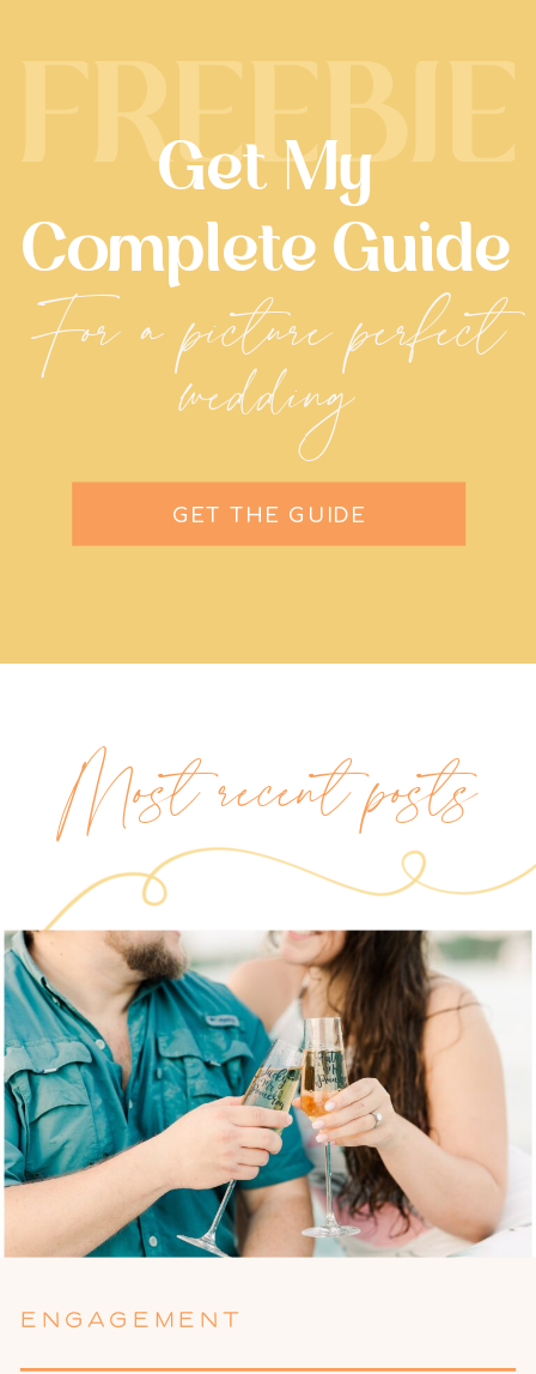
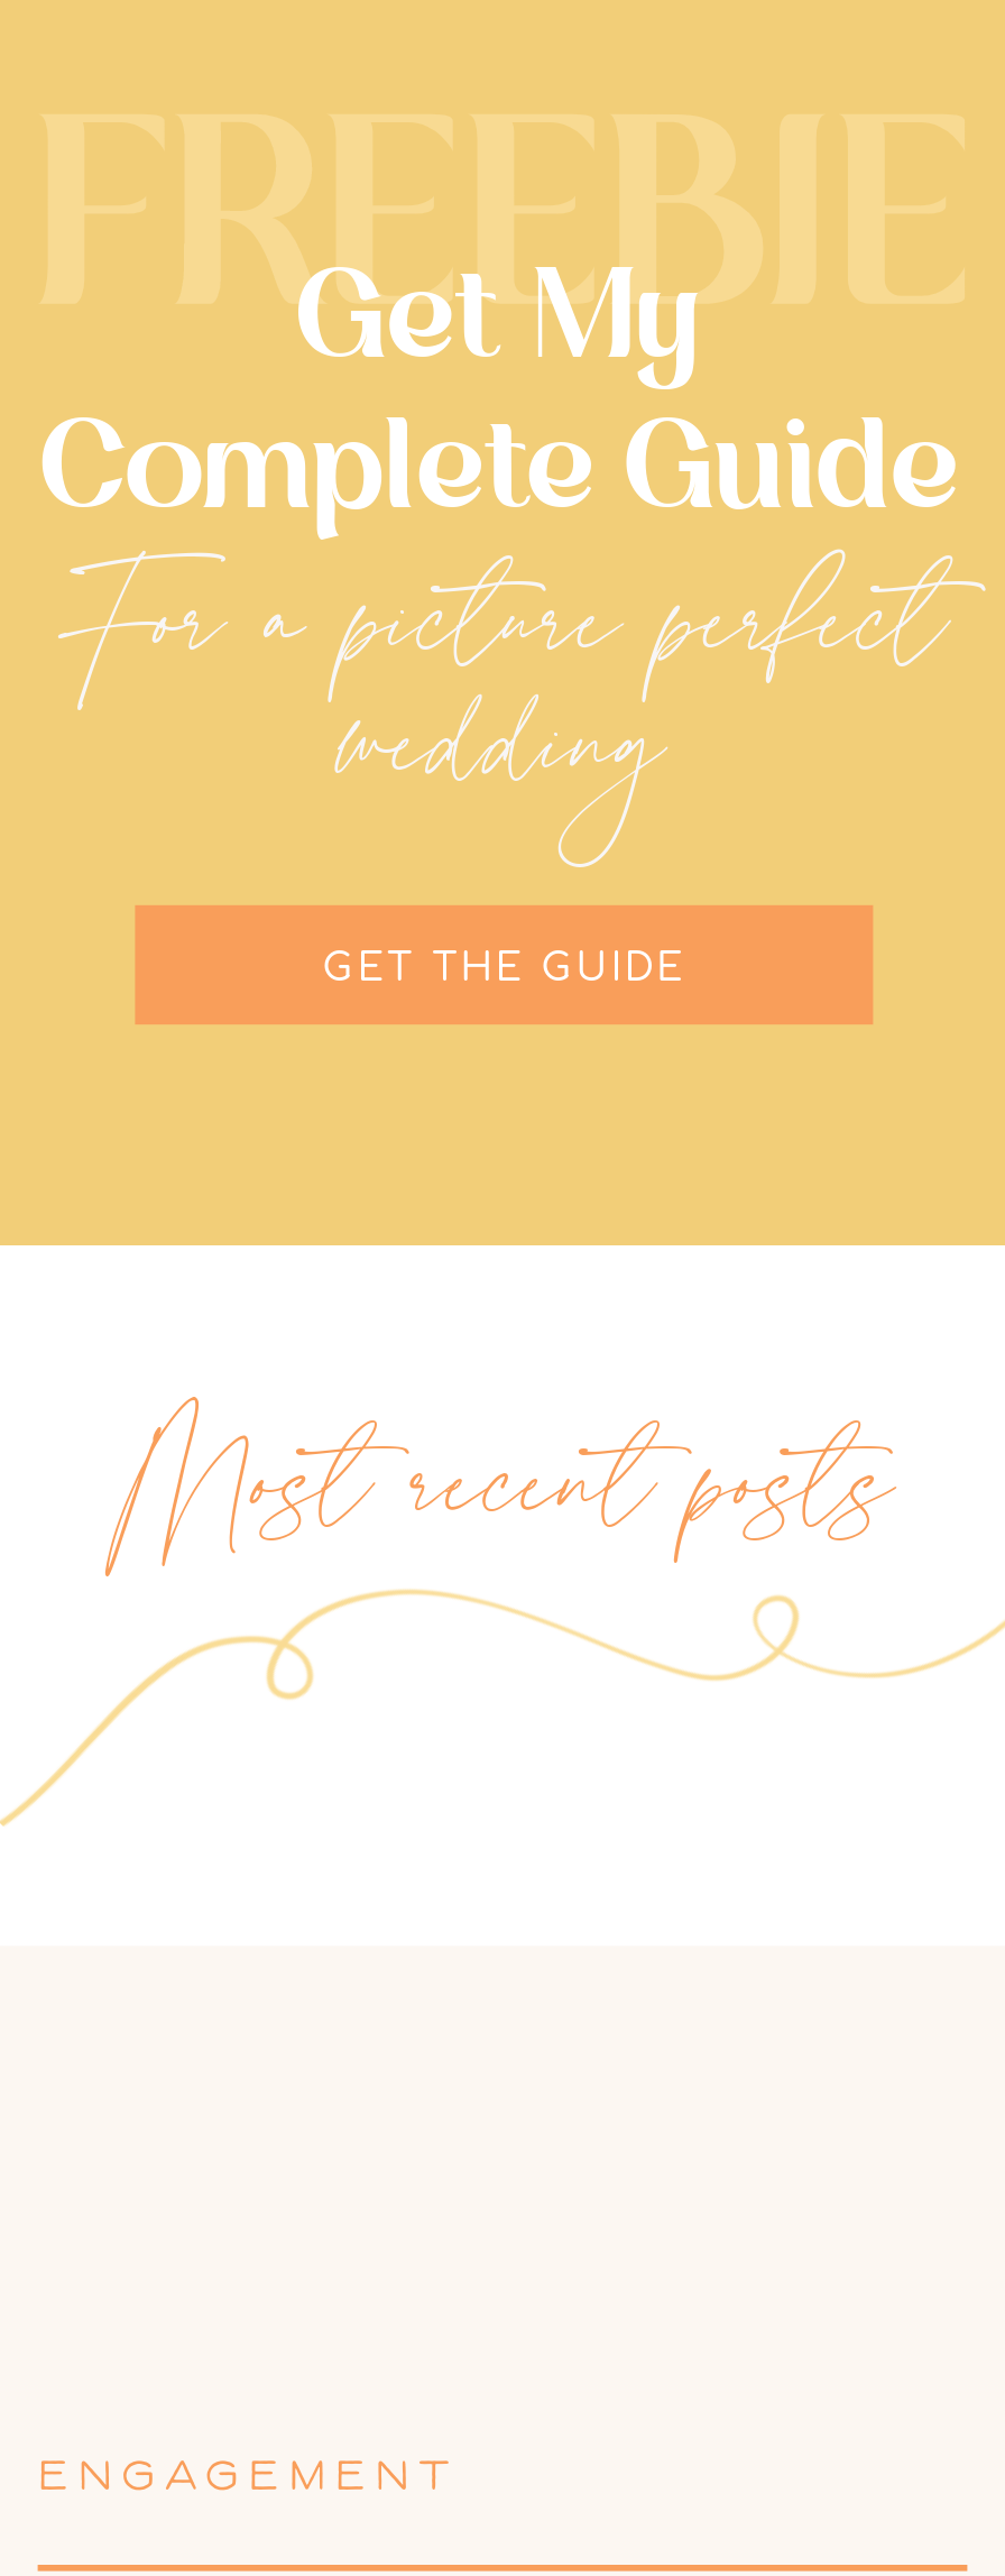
- [image]
